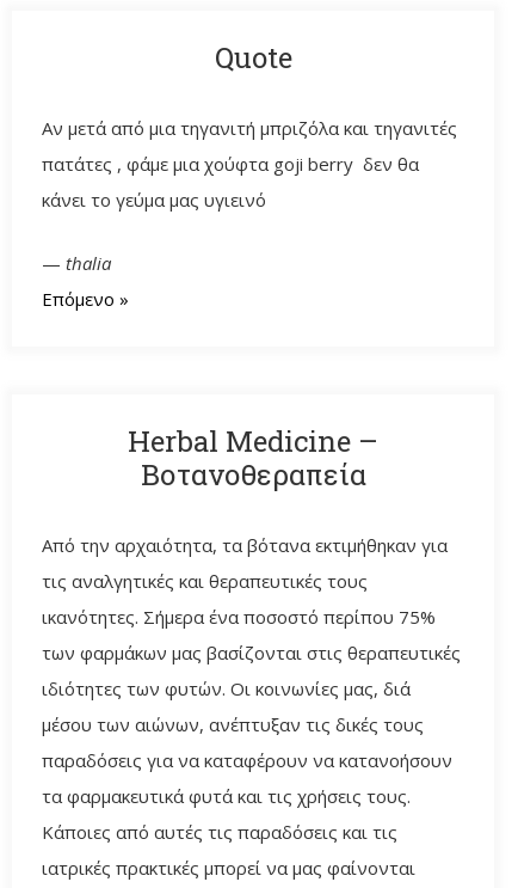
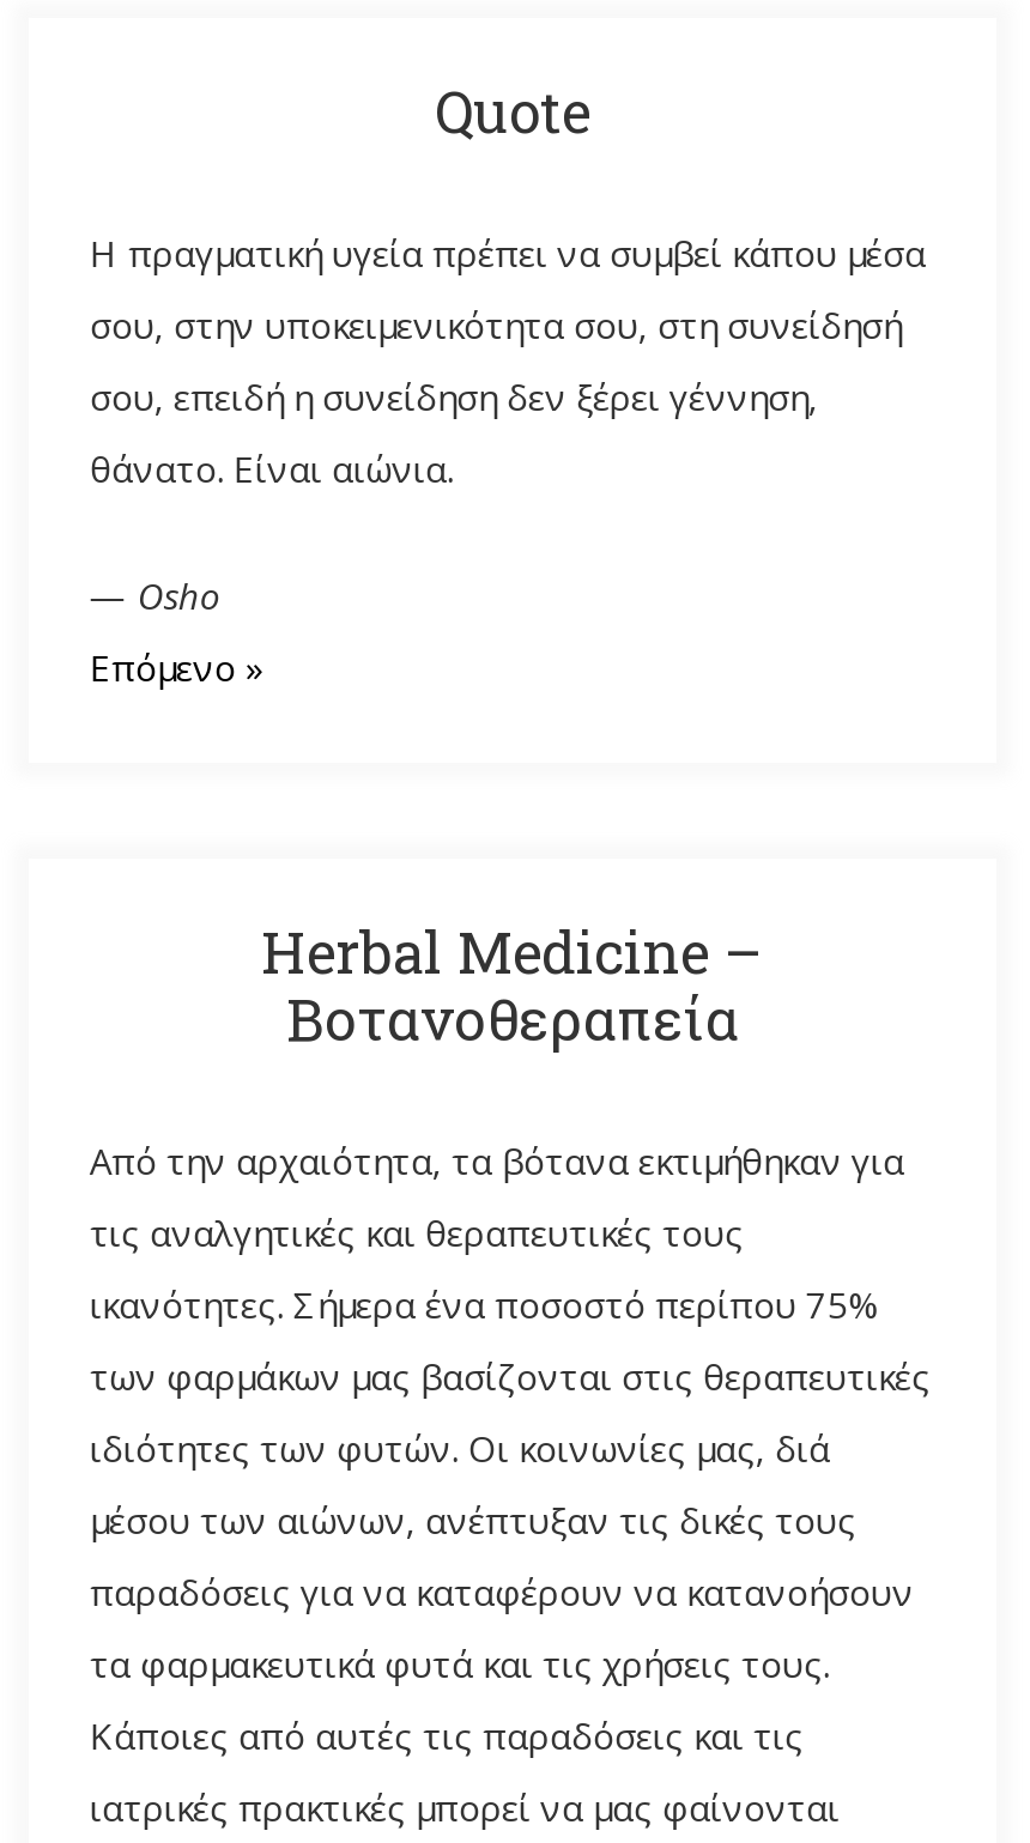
- Αν μετά από μια τηγανιτή μπριζόλα και τηγανιτές
- πατάτες , φάμε μια χούφτα goji berry δεν θα
- κάνει το γεύμα μας υγιεινό
- — thalia
+ Η πραγματική υγεία πρέπει να συμβεί κάπου μέσα
+ σου, στην υποκειμενικότητα σου, στη συνείδησή
+ σου, επειδή η συνείδηση δεν ξέρει γέννηση,
+ θάνατο. Είναι αιώνια.
+ — Osho
